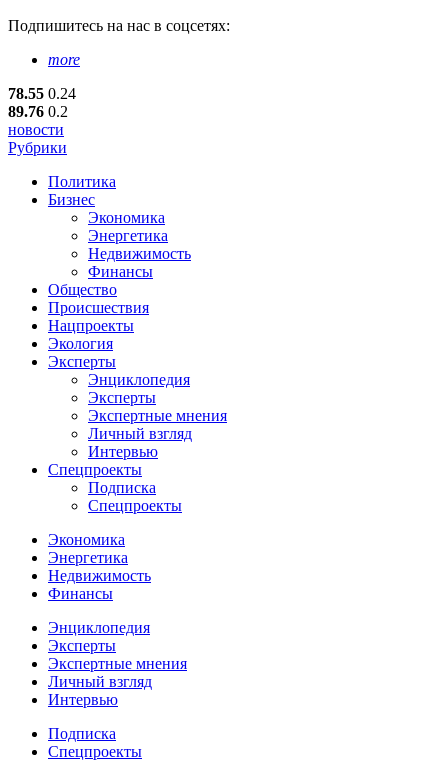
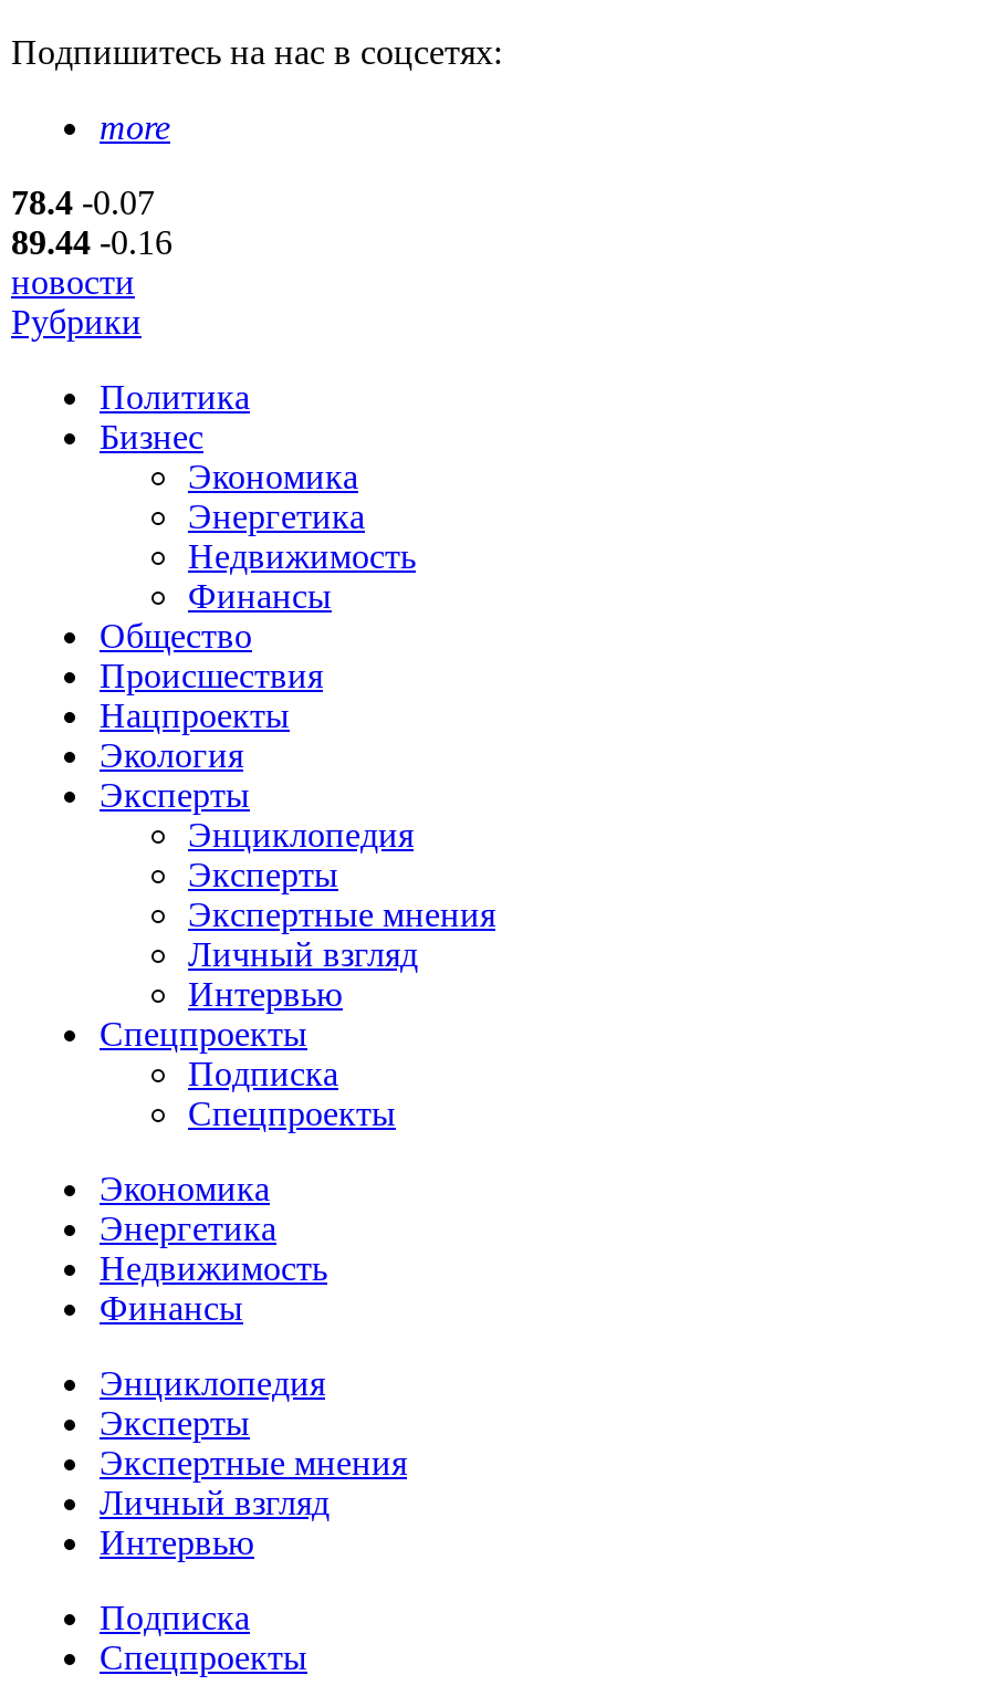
- 78.55 0.24
+ 78.4 -0.07

- 89.76 0.2
+ 89.44 -0.16
